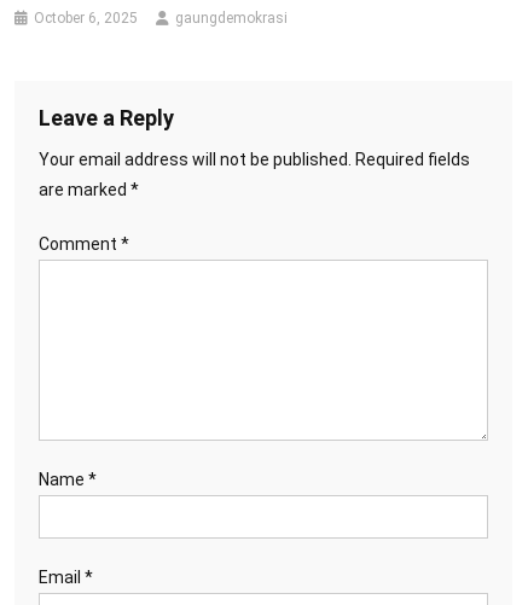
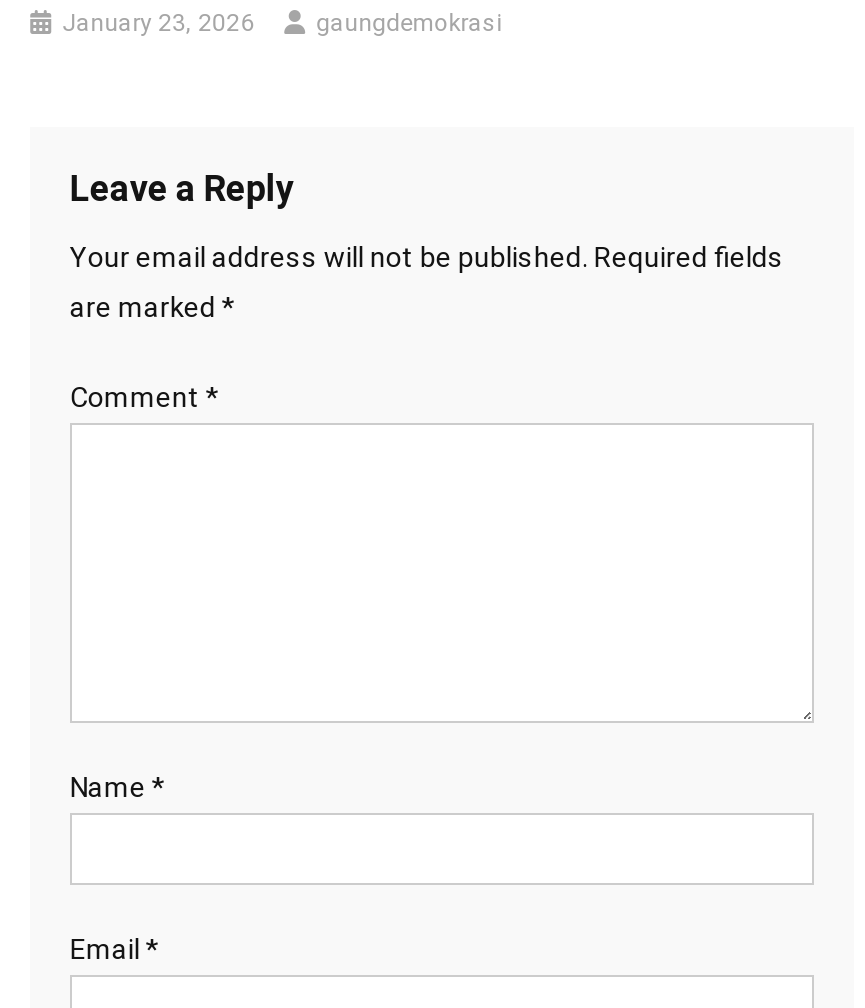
- October 6, 2025
+ January 23, 2026
